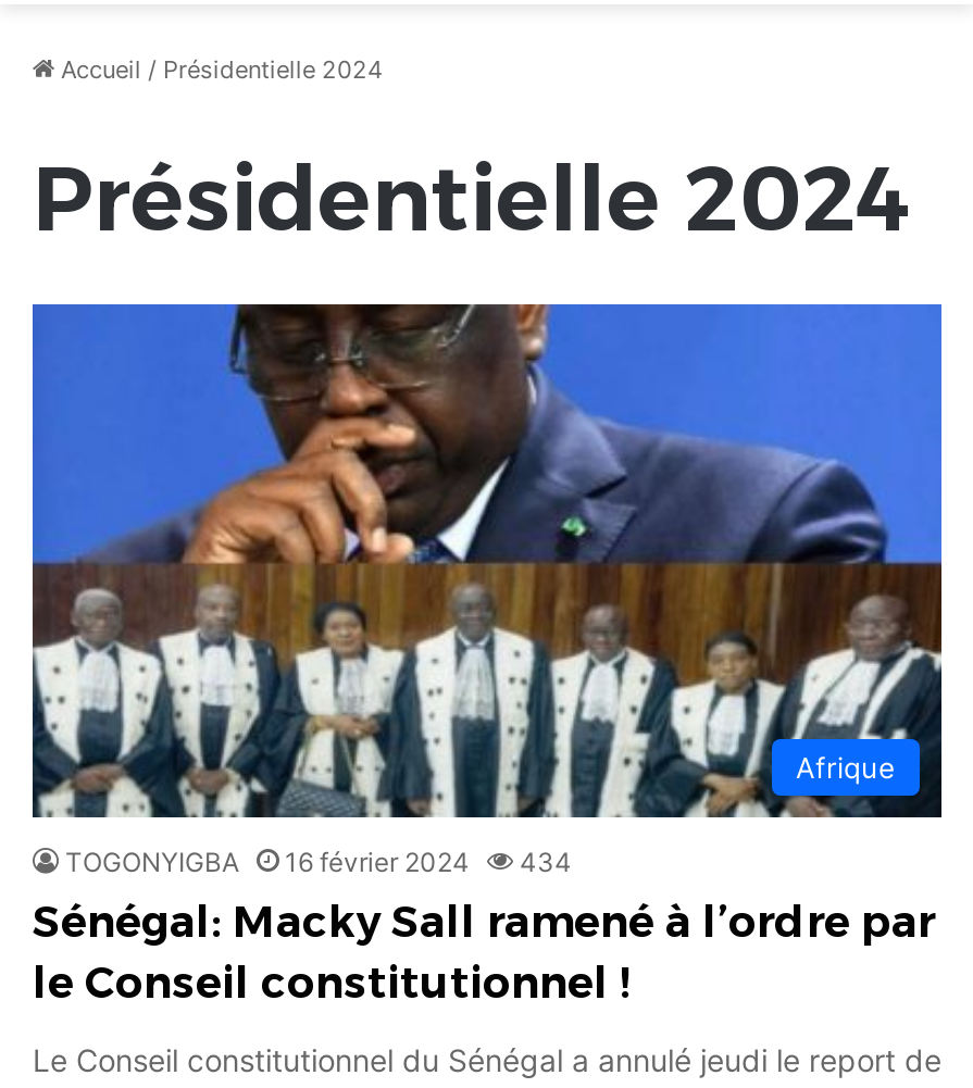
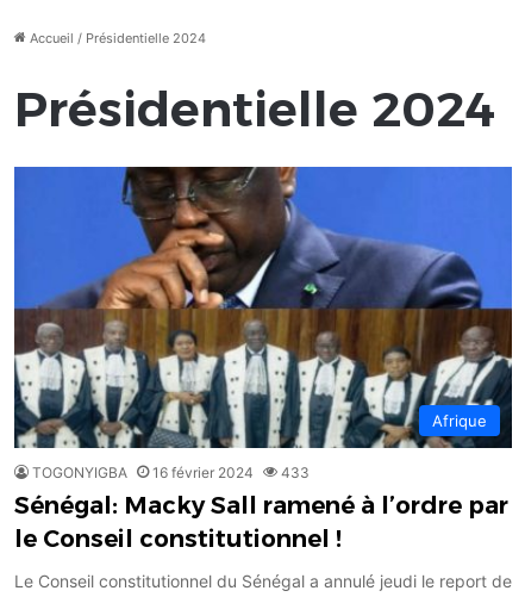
- TOGONYIGBA 16 février 2024 434
+ TOGONYIGBA 16 février 2024 433
